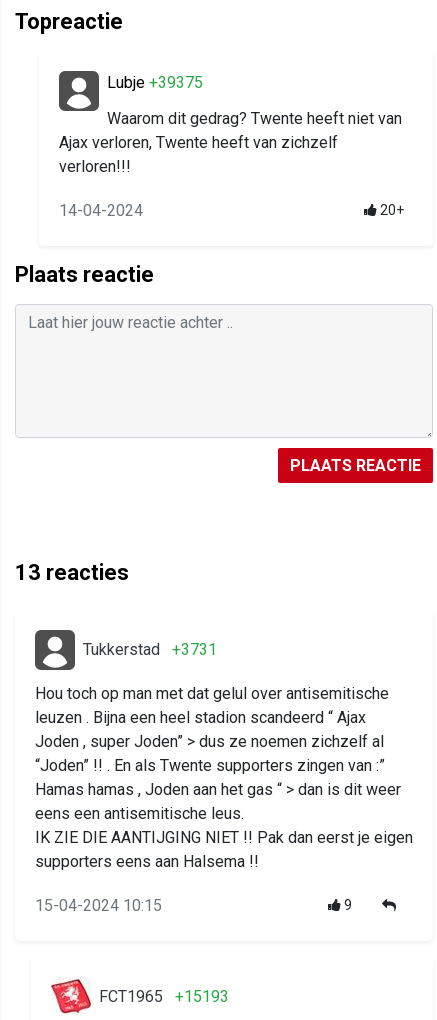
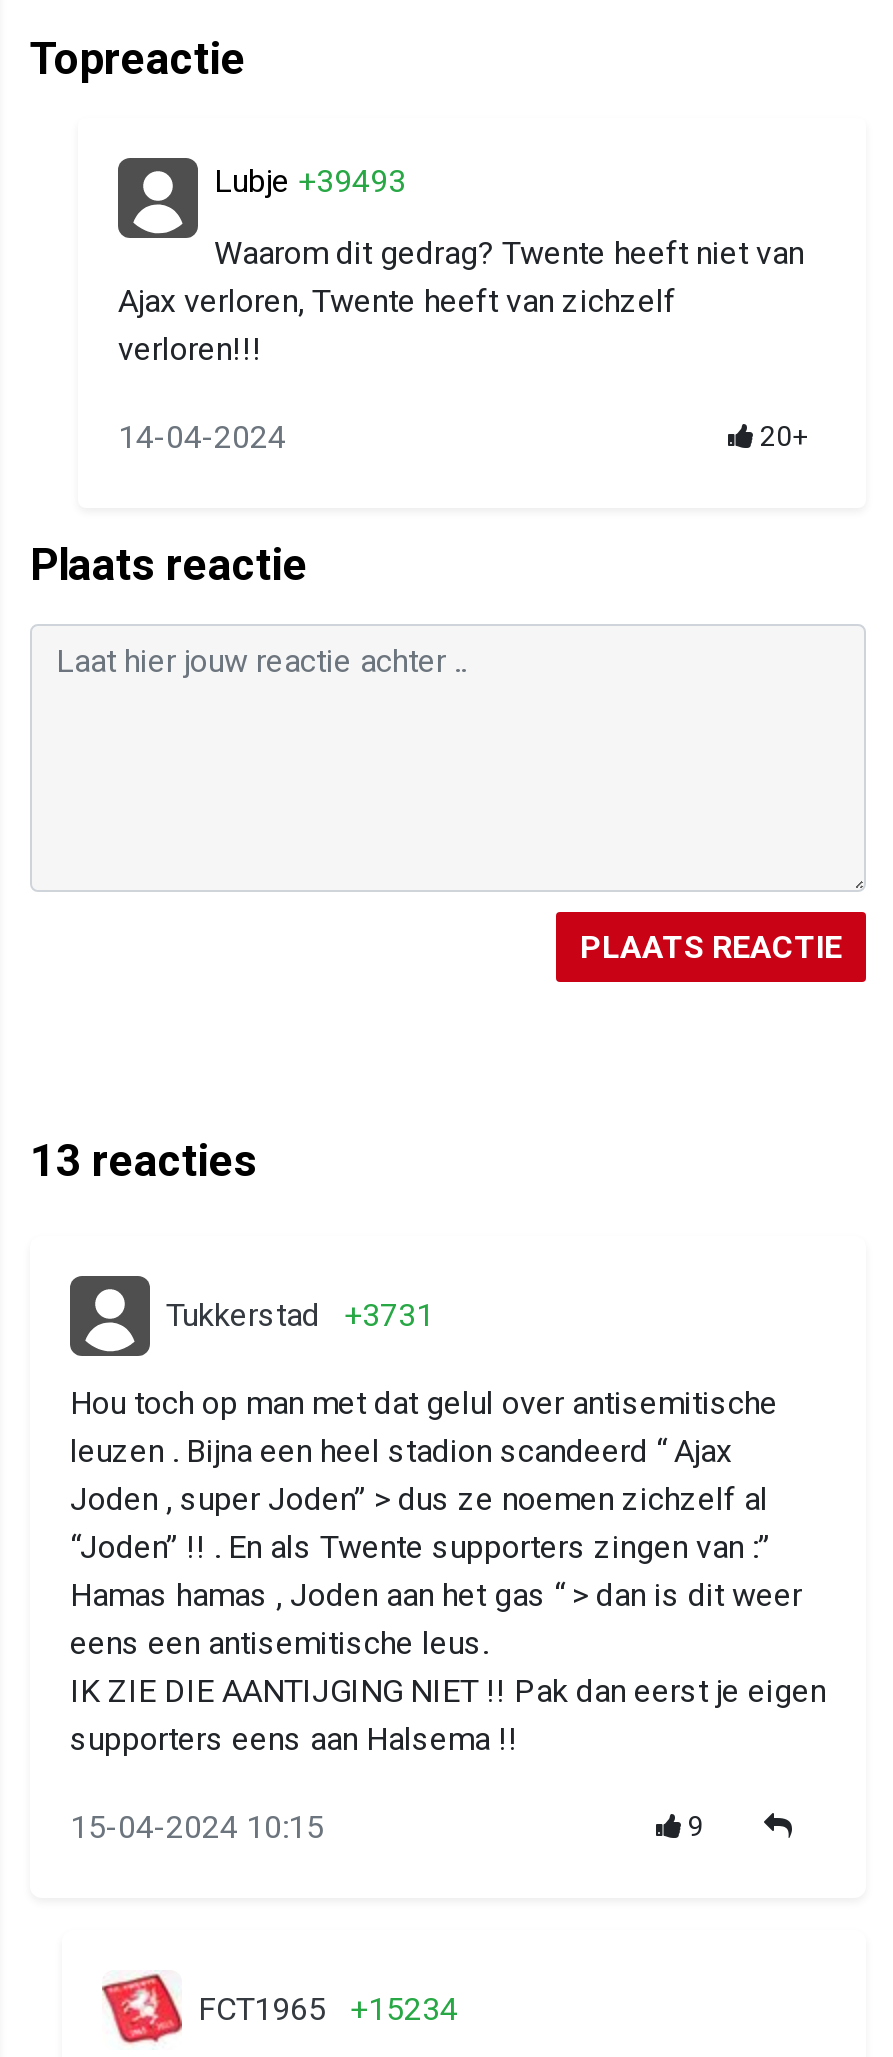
- Lubje +39375
+ Lubje +39493

- FCT1965 +15193
+ FCT1965 +15234
